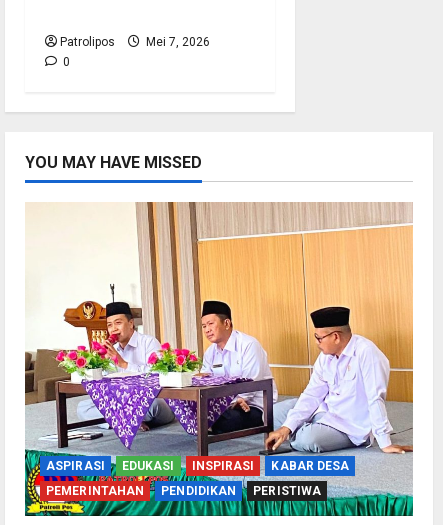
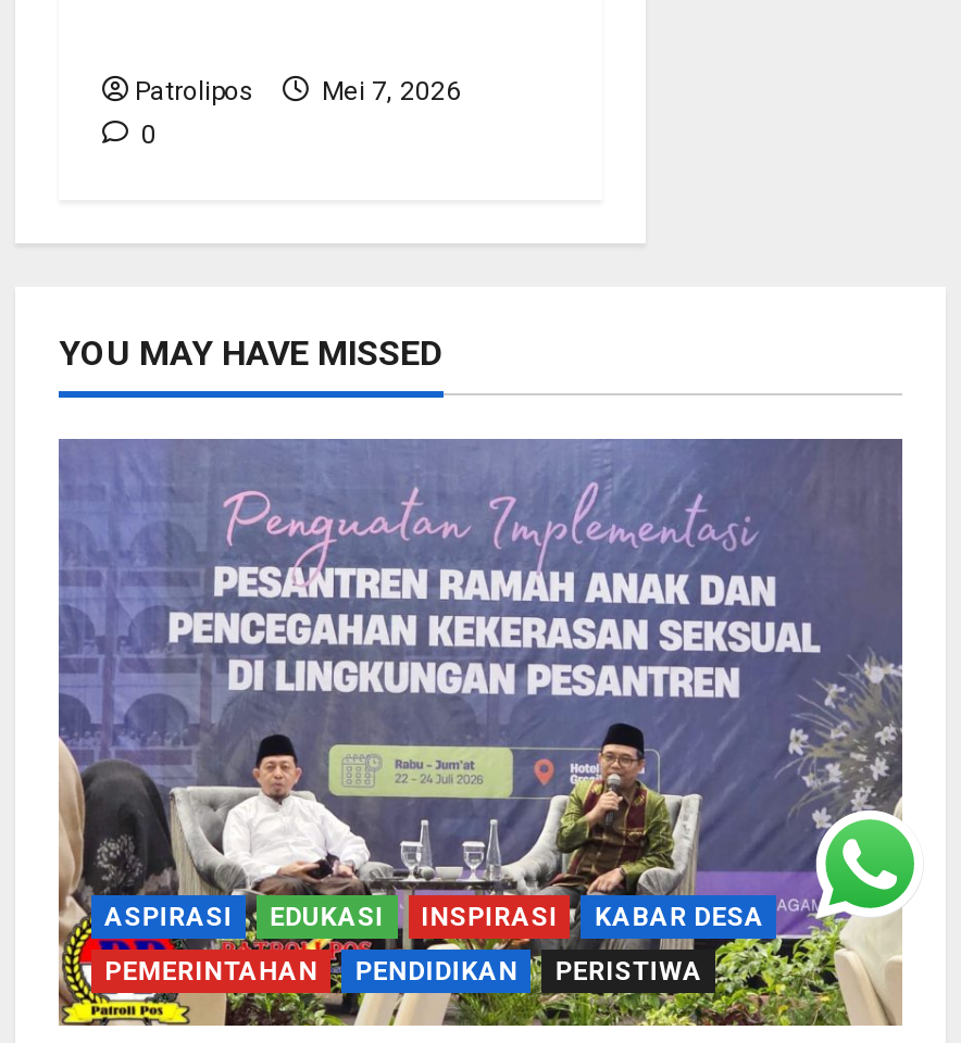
- [image]
+ [image]
